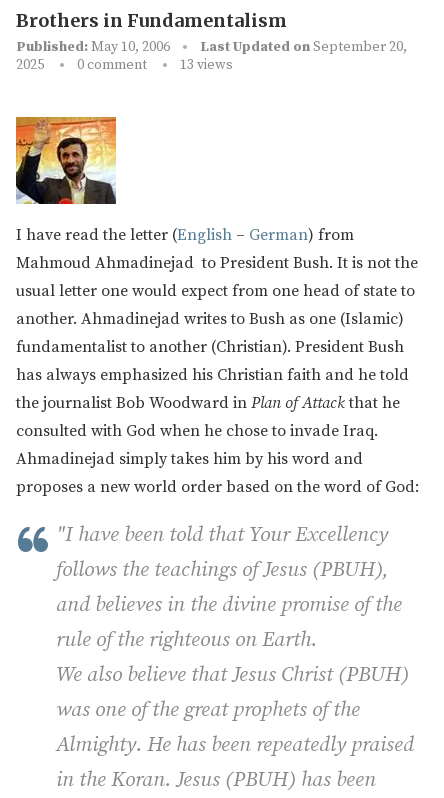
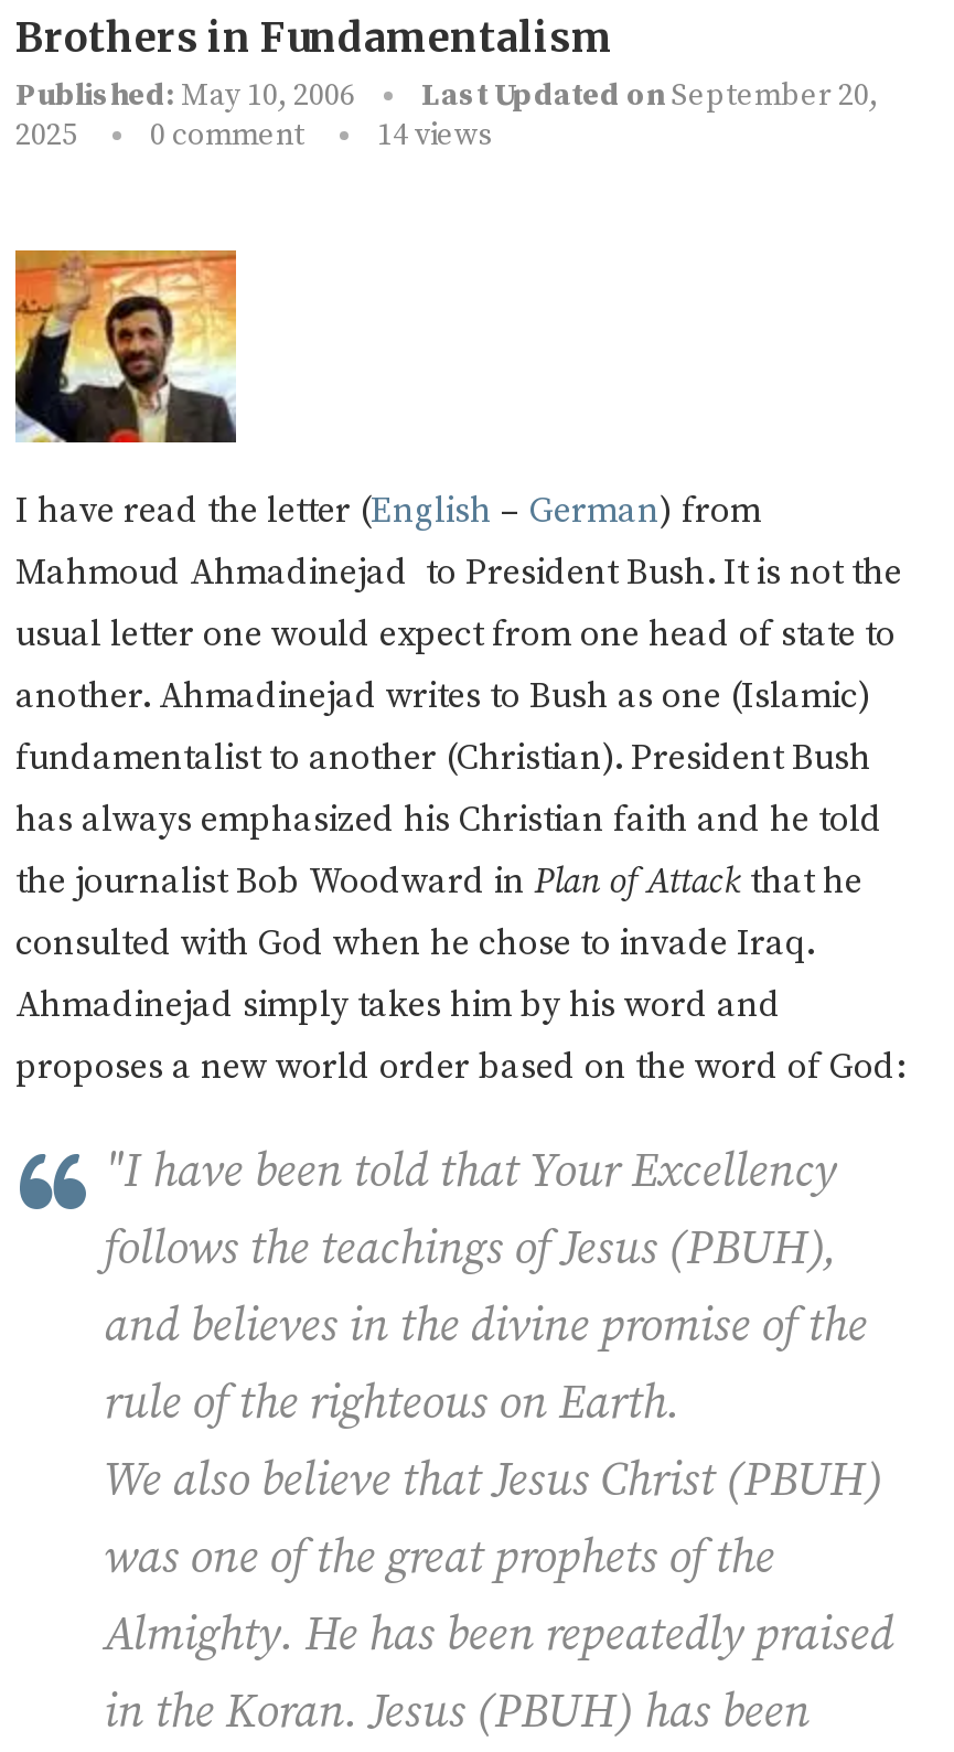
- 2025 0 comment 13views
+ 2025 0 comment 14views
